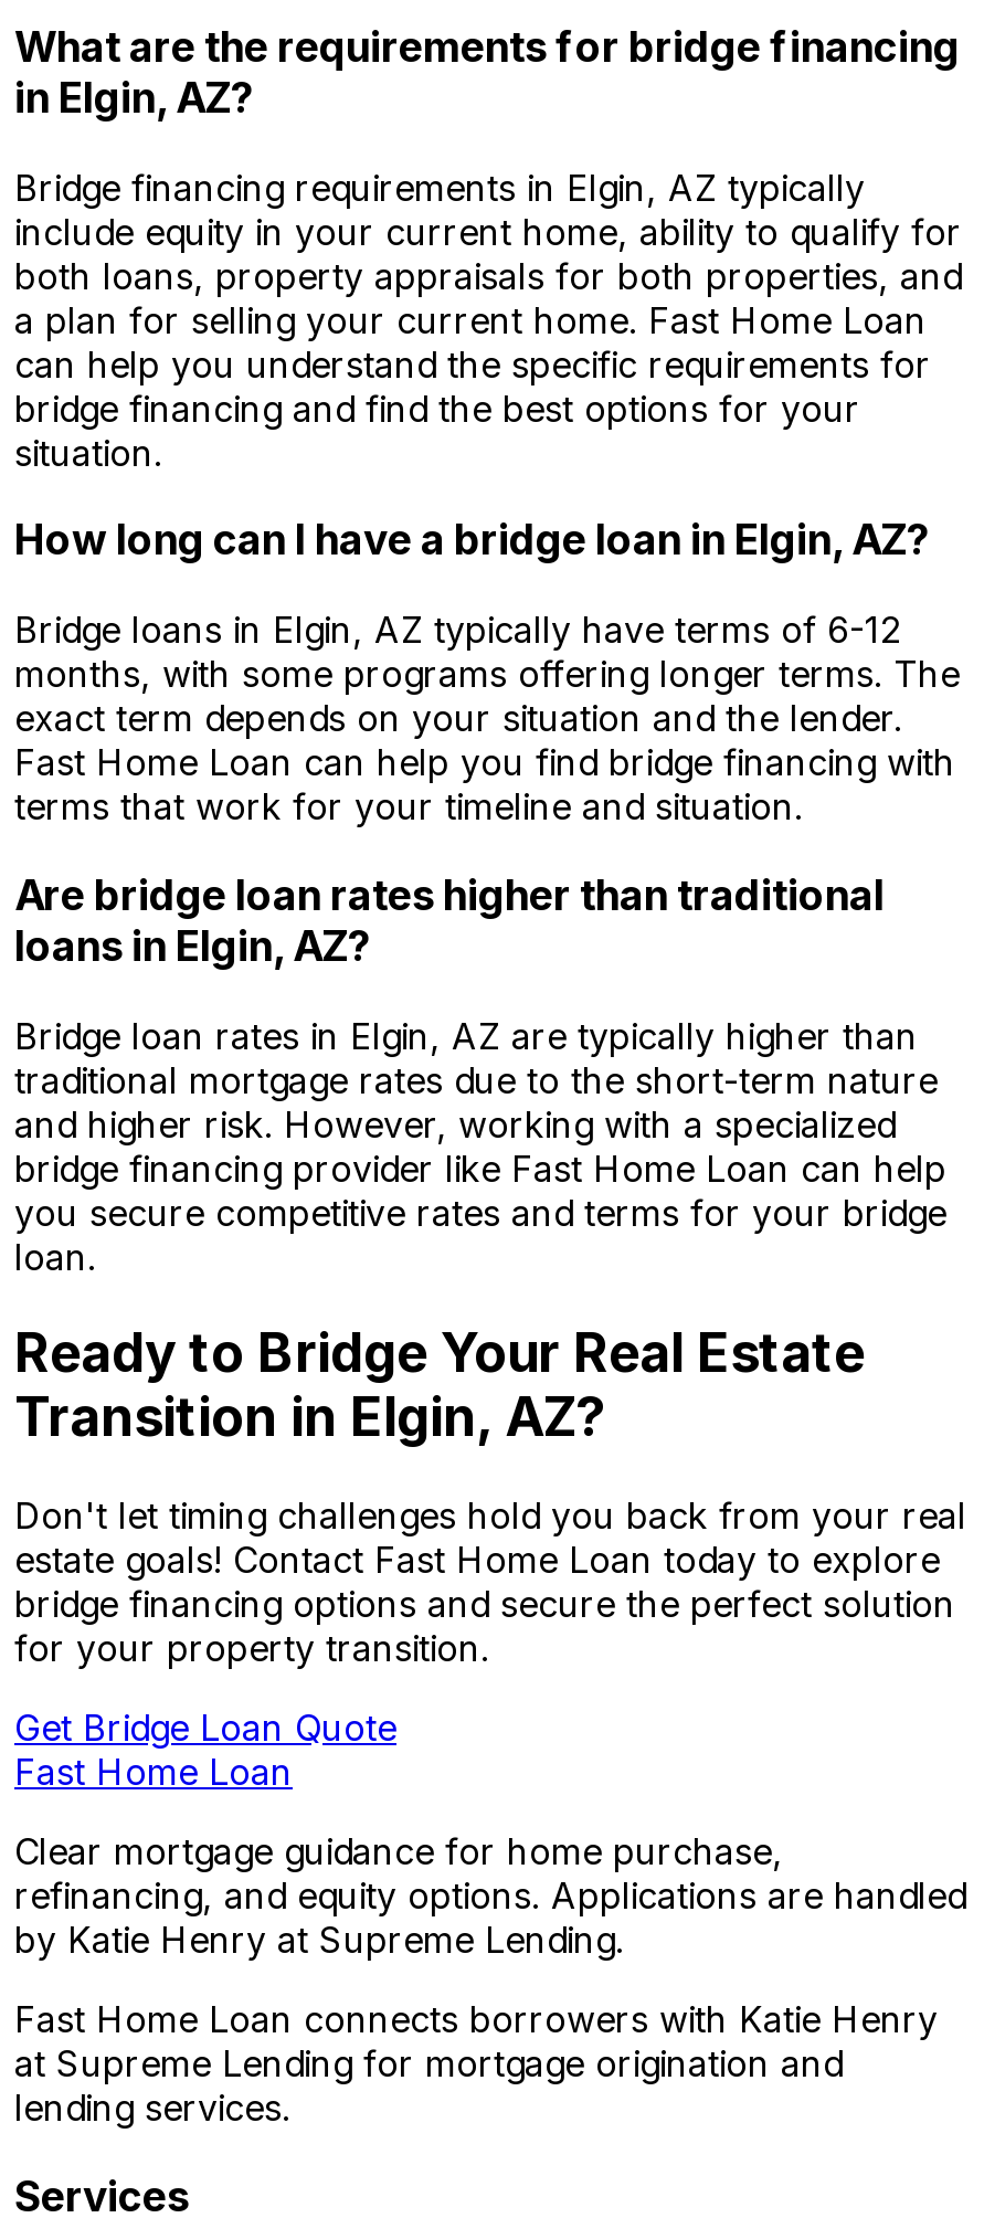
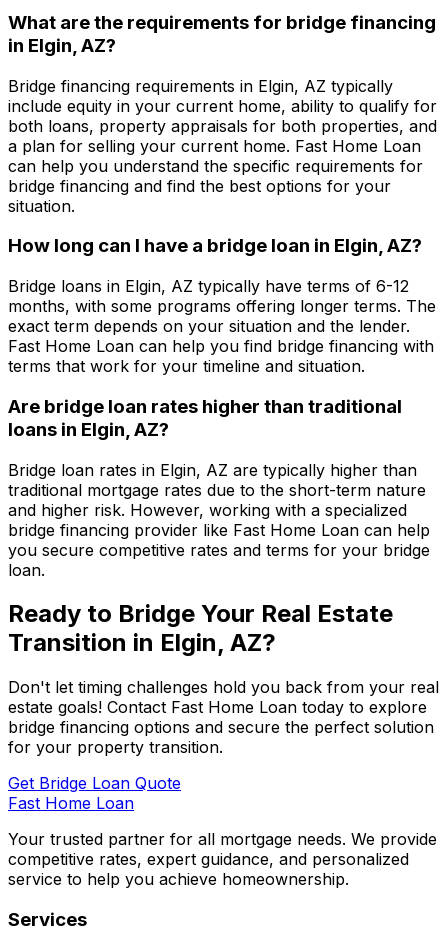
- Clear mortgage guidance for home purchase,
- refinancing, and equity options. Applications are handled
- by Katie Henry at Supreme Lending.
- Fast Home Loan connects borrowers with Katie Henry
- at Supreme Lending for mortgage origination and
- lending services.
+ Your trusted partner for all mortgage needs. We provide
+ competitive rates, expert guidance, and personalized
+ service to help you achieve homeownership.
